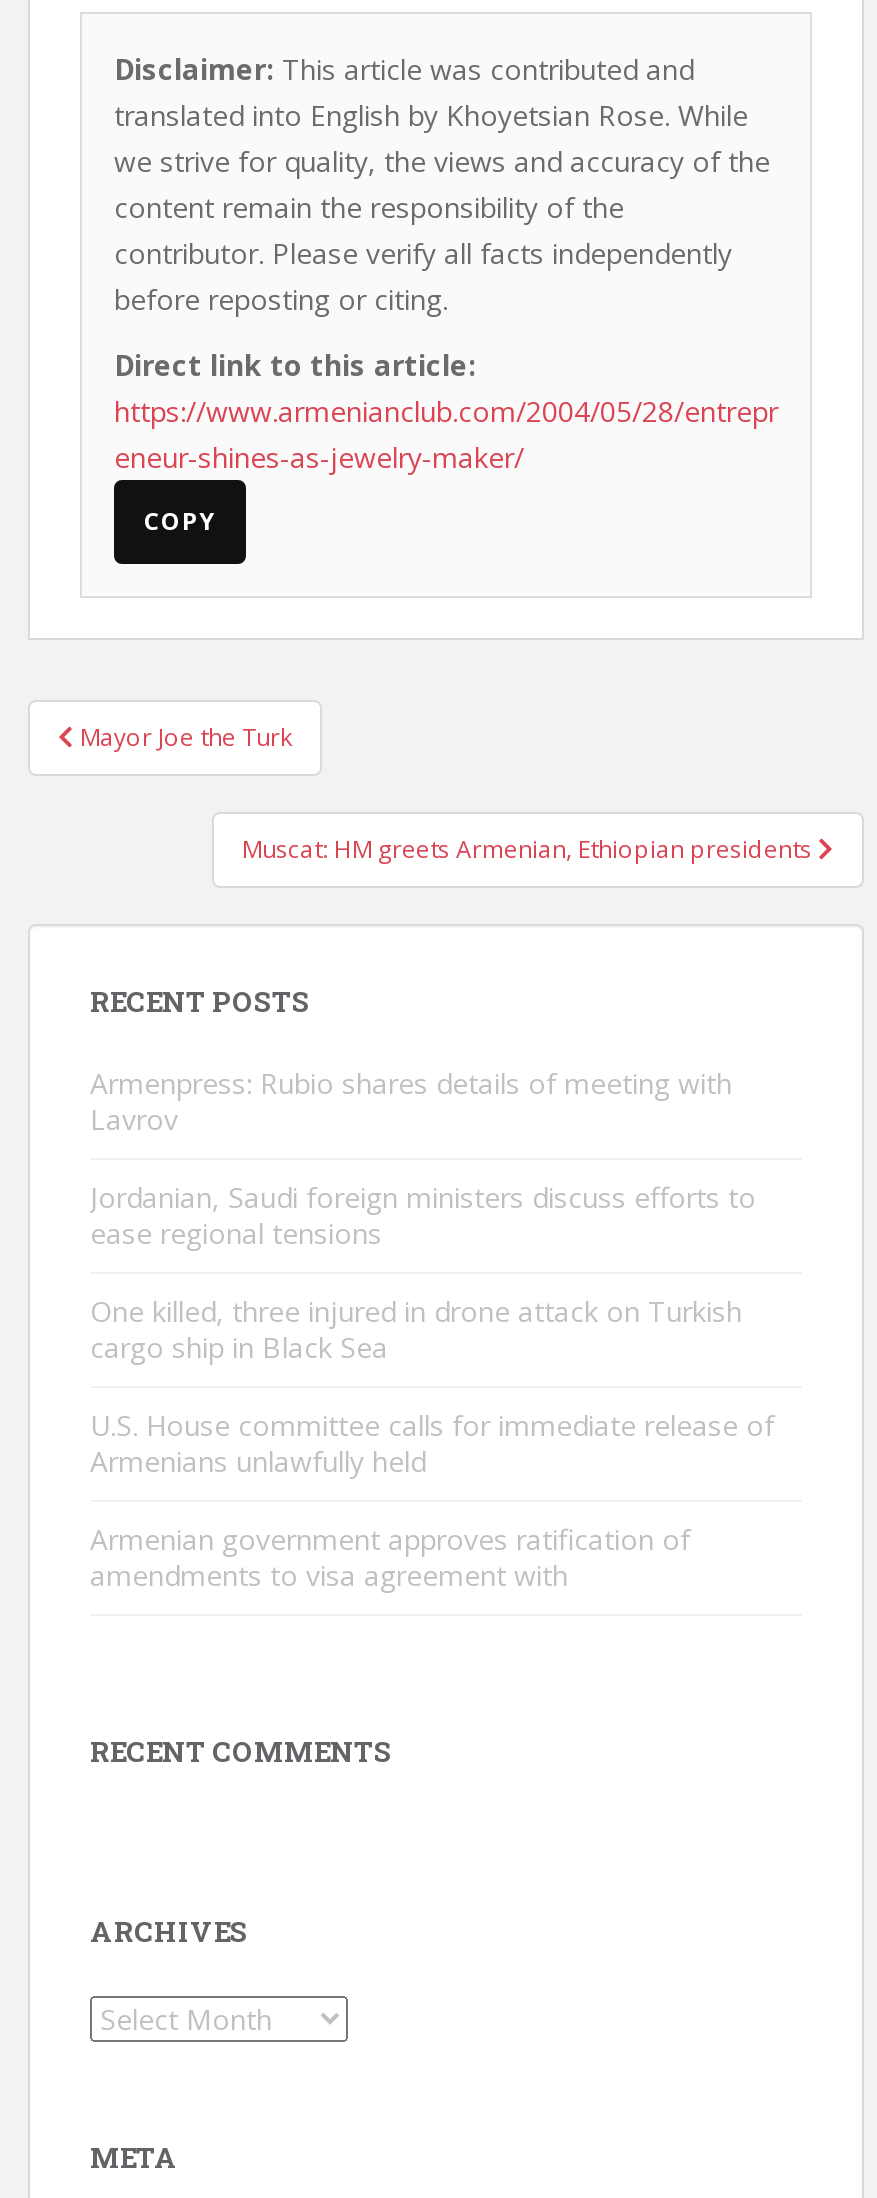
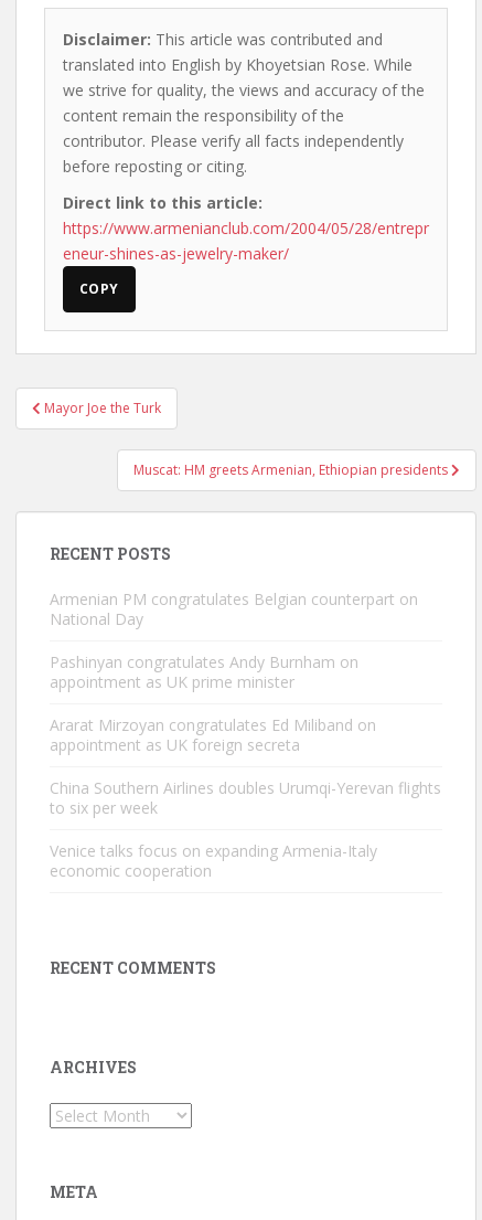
- Armenpress: Rubio shares details of meeting with
- Lavrov
+ Armenian PM congratulates Belgian counterpart on
+ National Day

- Jordanian, Saudi foreign ministers discuss efforts to
- ease regional tensions
+ Pashinyan congratulates Andy Burnham on
+ appointment as UK prime minister

- One killed, three injured in drone attack on Turkish
- cargo ship in Black Sea
+ Ararat Mirzoyan congratulates Ed Miliband on
+ appointment as UK foreign secreta

- U.S. House committee calls for immediate release of
- Armenians unlawfully held
+ China Southern Airlines doubles Urumqi-Yerevan flights
+ to six per week

- Armenian government approves ratification of
- amendments to visa agreement with
+ Venice talks focus on expanding Armenia-Italy
+ economic cooperation
